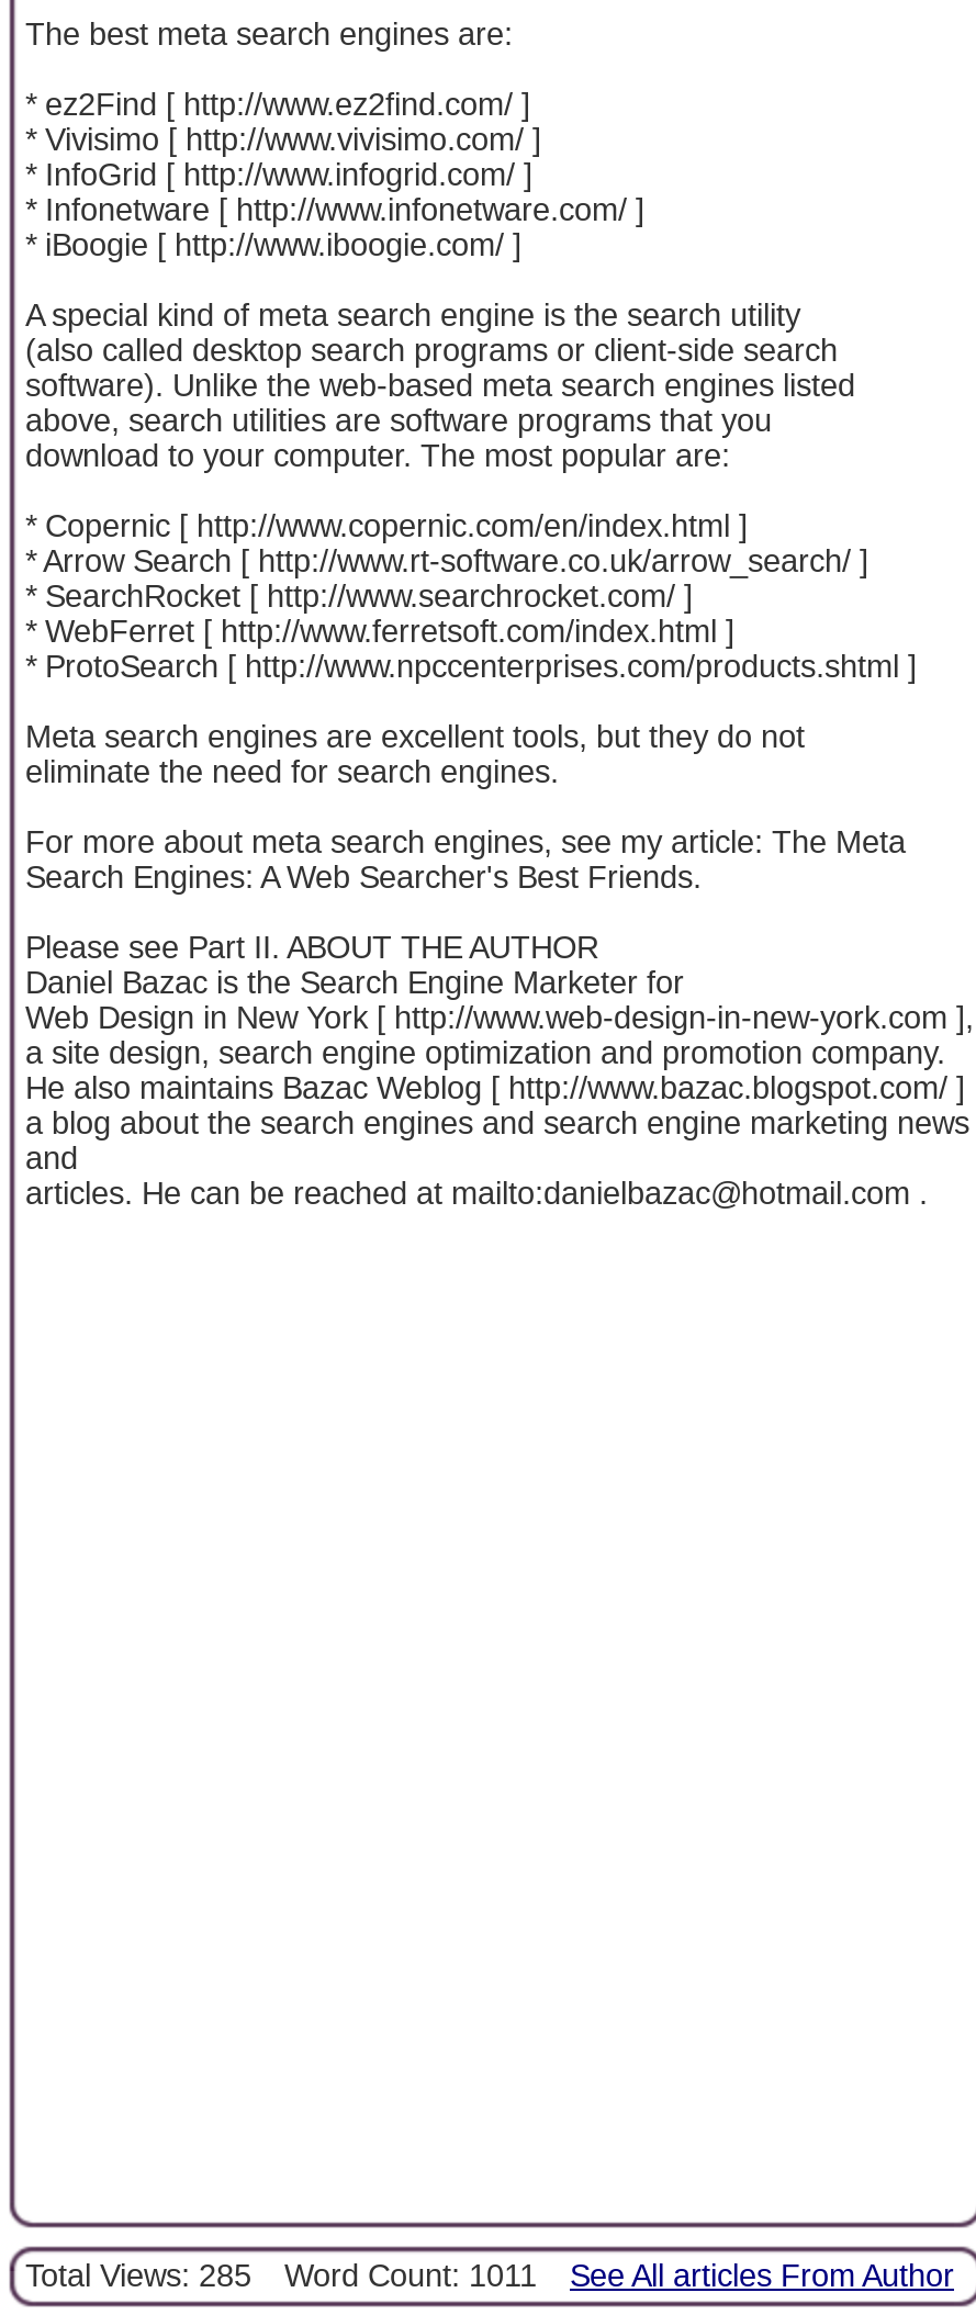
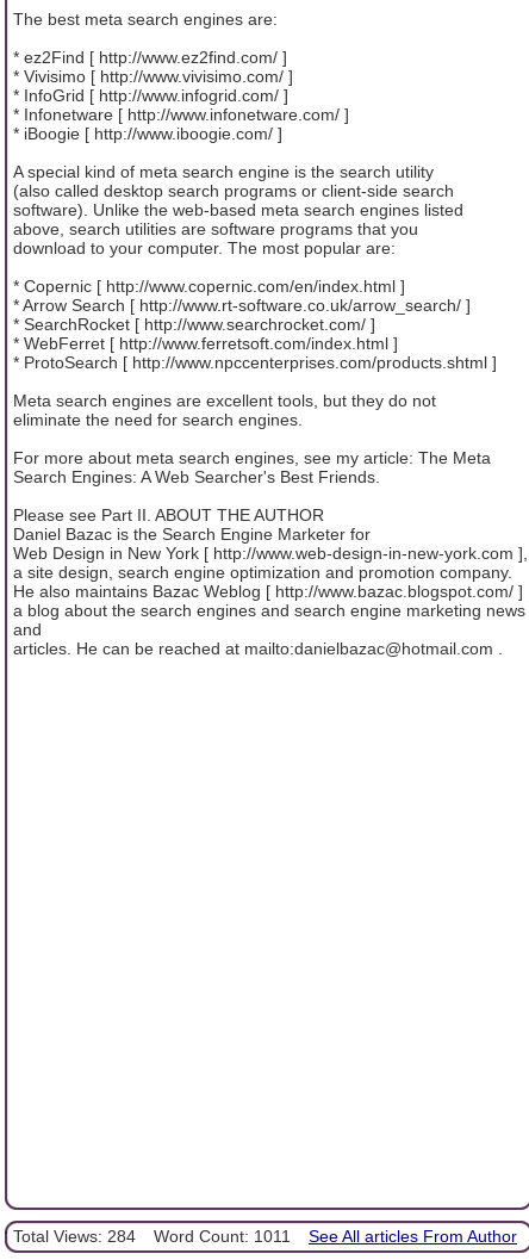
- Total Views: 285 Word Count: 1011 See All articles From Author
+ Total Views: 284 Word Count: 1011 See All articles From Author
